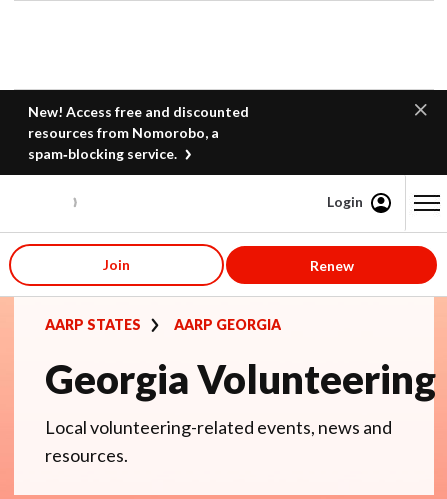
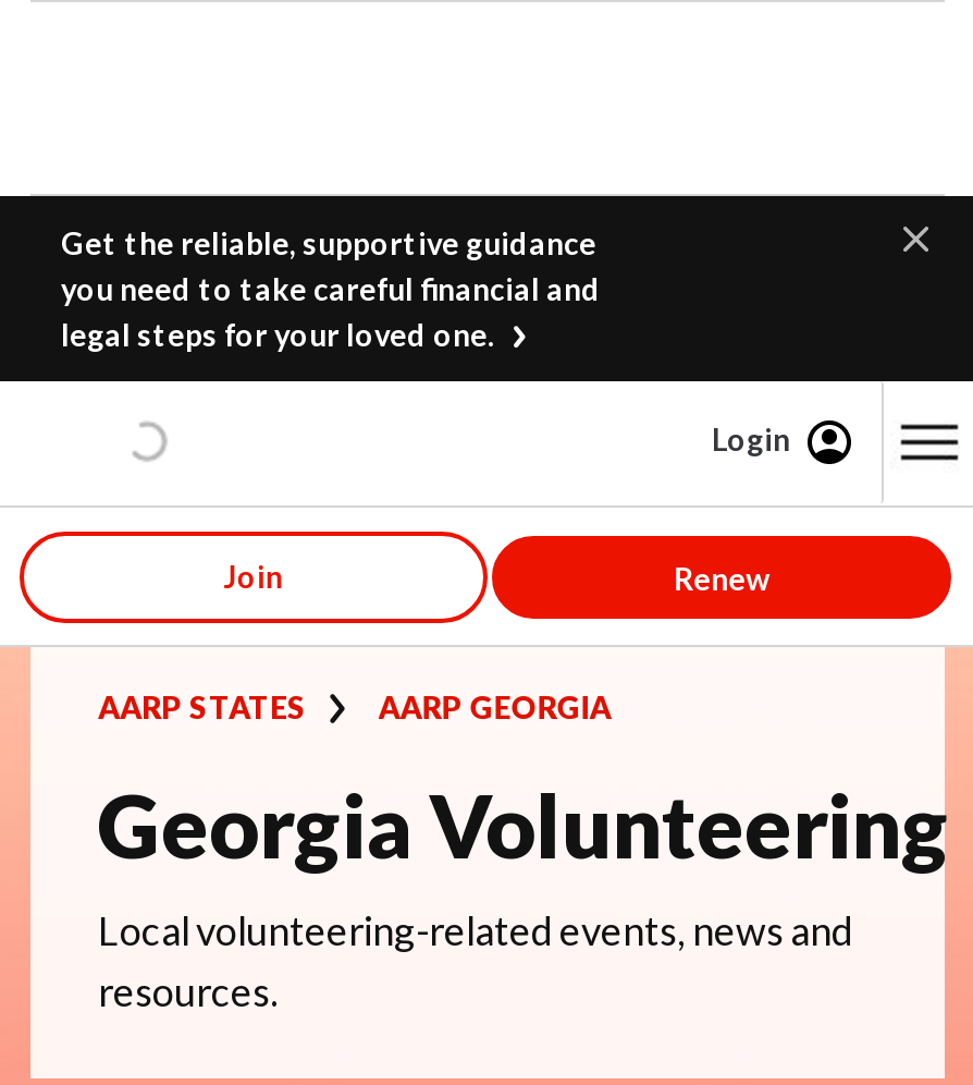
- New! Access free and discounted
- resources from Nomorobo, a
- spam‑blocking service.
+ Get the reliable, supportive guidance
+ you need to take careful financial and
+ legal steps for your loved one.
